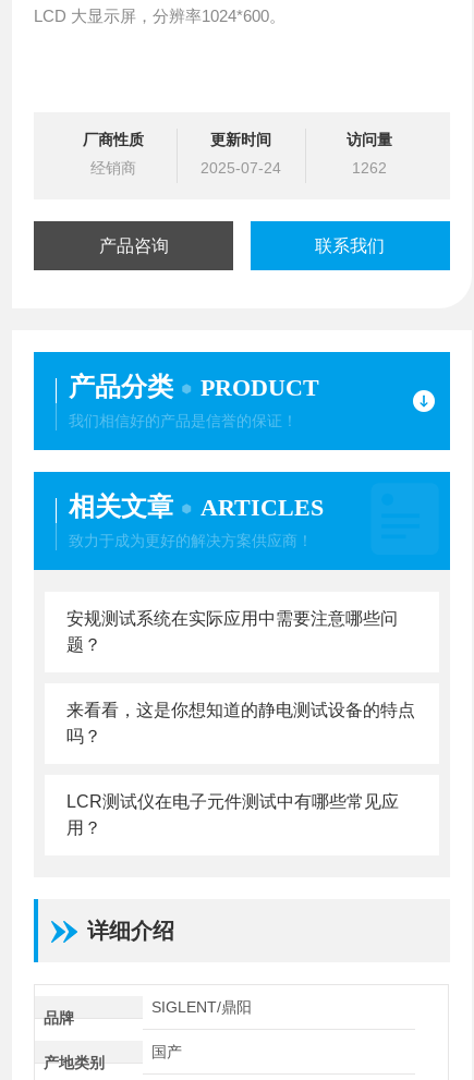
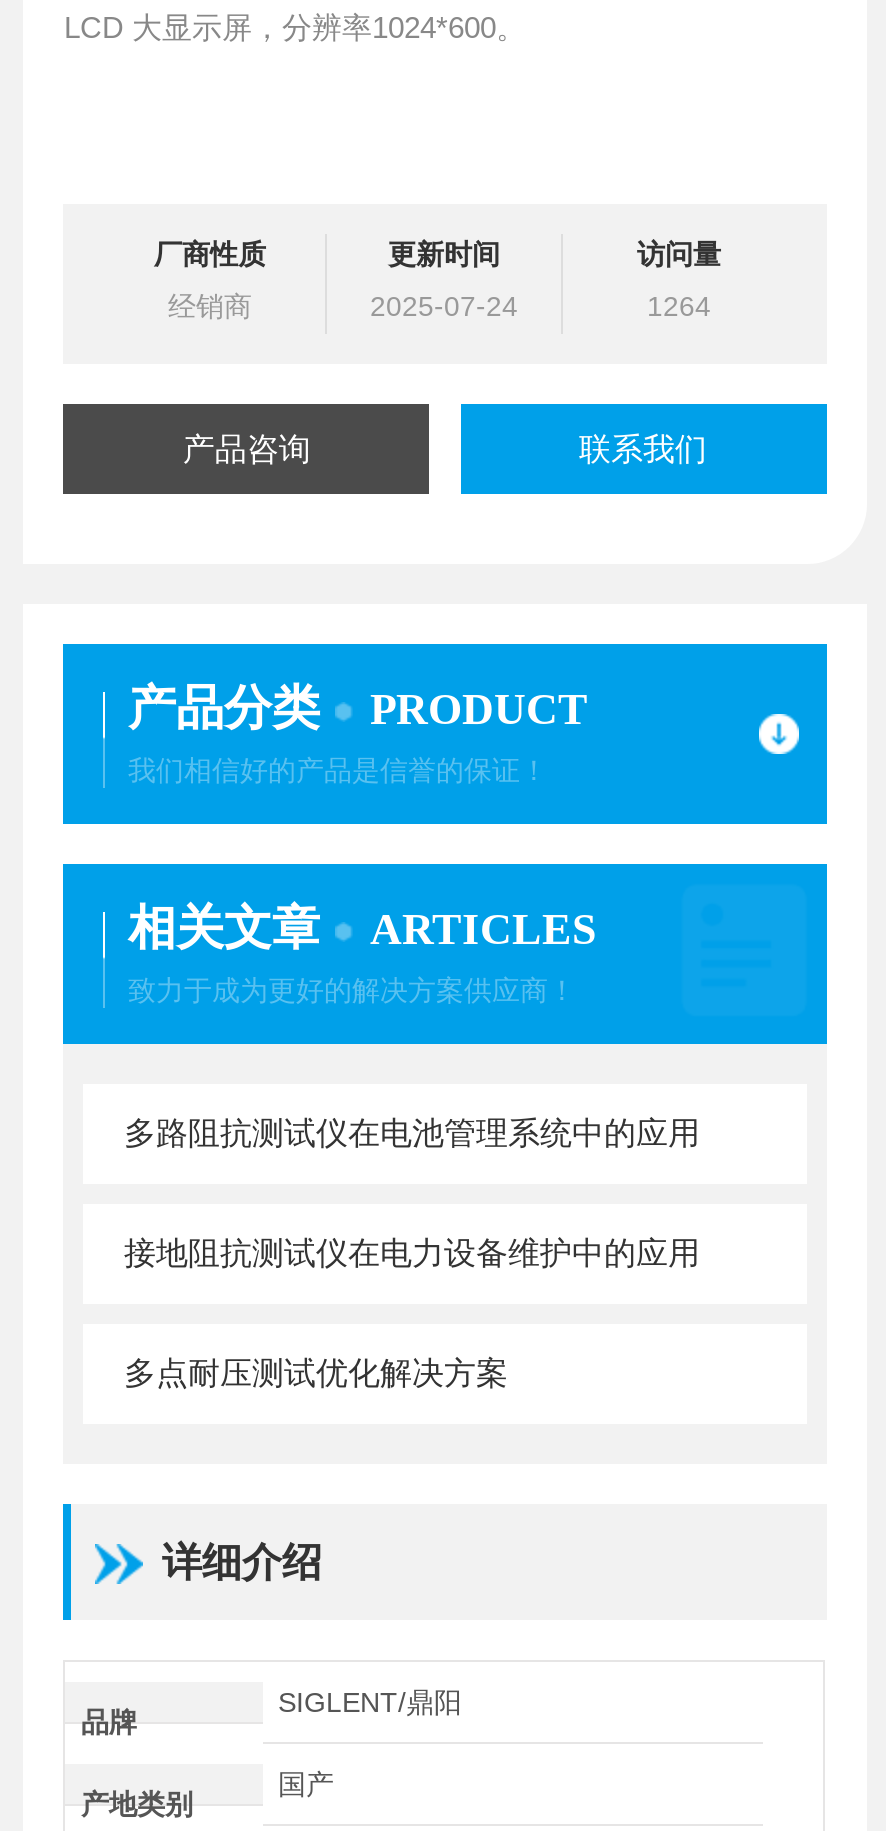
- 1262
+ 1264

- 安规测试系统在实际应用中需要注意哪些问
- 题？
+ 多路阻抗测试仪在电池管理系统中的应用

- 来看看，这是你想知道的静电测试设备的特点
- 吗？
+ 接地阻抗测试仪在电力设备维护中的应用

- LCR测试仪在电子元件测试中有哪些常见应
- 用？
+ 多点耐压测试优化解决方案
